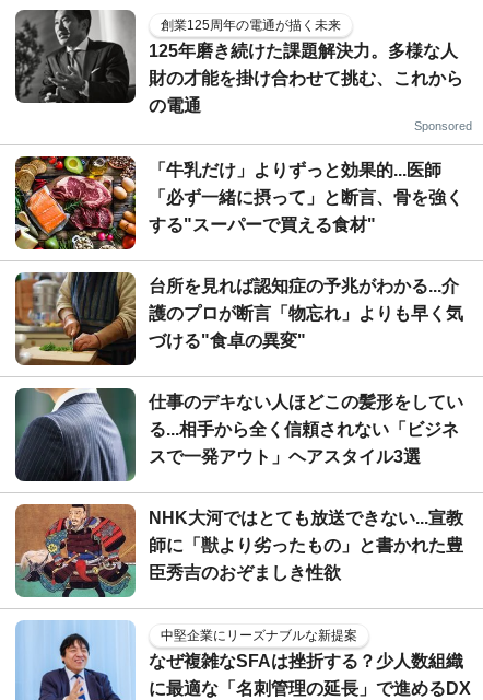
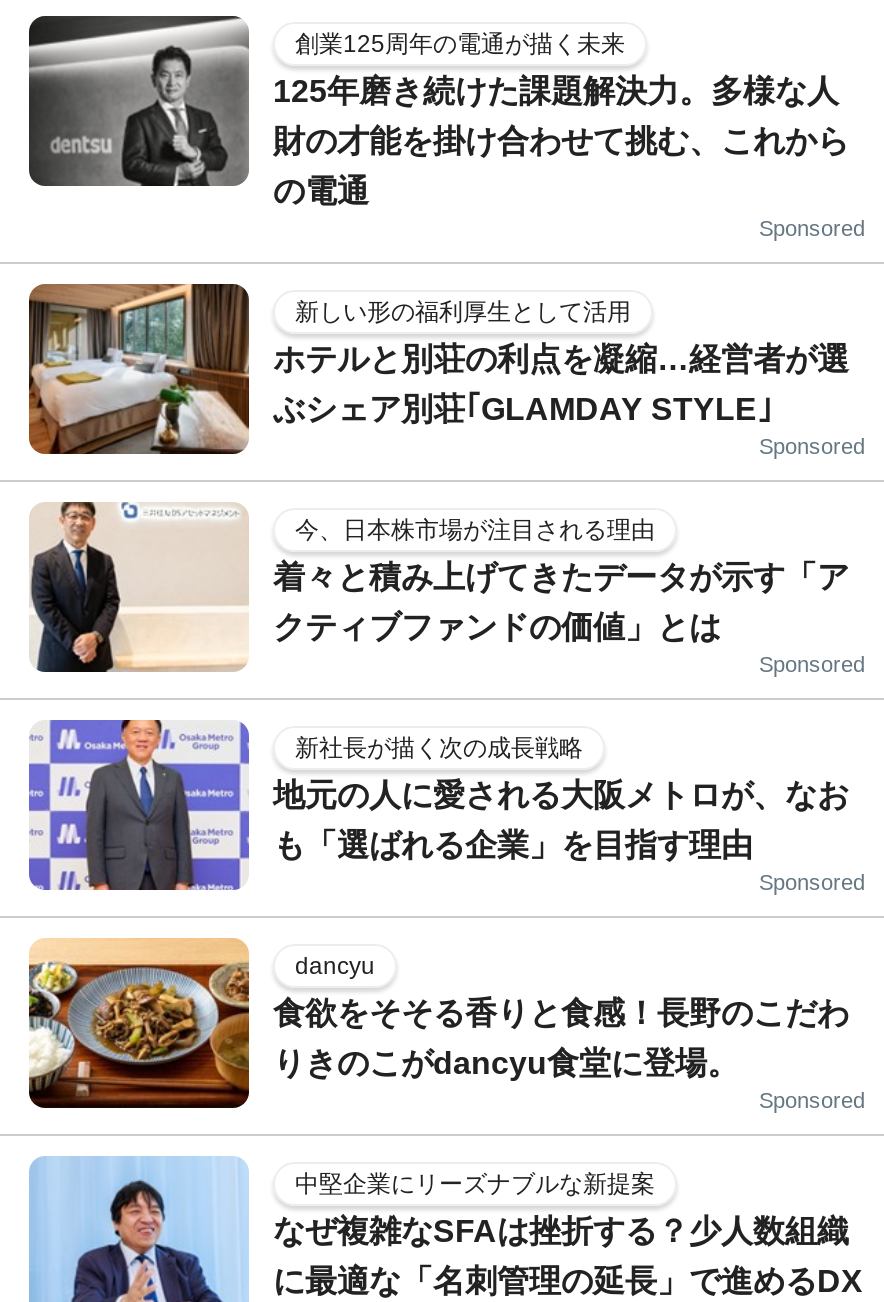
- [image]
+ [image]

- [image]
- 「必ず一緒に摂って」と断言、骨を強く
+ [image]
+ ホテルと別荘の利点を凝縮…経営者が選

- 「牛乳だけ」よりずっと効果的...医師
+ 新しい形の福利厚生として活用

- する"スーパーで買える食材"
+ ぶシェア別荘｢GLAMDAY STYLE｣
+ Sponsored

- [image]
- 護のプロが断言「物忘れ」よりも早く気
+ [image]
+ 着々と積み上げてきたデータが示す「ア

- 台所を見れば認知症の予兆がわかる...介
+ 今、日本株市場が注目される理由

- づける"食卓の異変"
+ クティブファンドの価値」とは
+ Sponsored

- [image]
- る...相手から全く信頼されない「ビジネ
+ [image]
+ 地元の人に愛される大阪メトロが、なお

- 仕事のデキない人ほどこの髪形をしてい
+ 新社長が描く次の成長戦略

- スで一発アウト」ヘアスタイル3選
+ も「選ばれる企業」を目指す理由
+ Sponsored

- [image]
- 師に「獣より劣ったもの」と書かれた豊
+ [image]
+ 食欲をそそる香りと食感！長野のこだわ

- NHK大河ではとても放送できない...宣教
+ dancyu

- 臣秀吉のおぞましき性欲
+ りきのこがdancyu食堂に登場。
+ Sponsored
